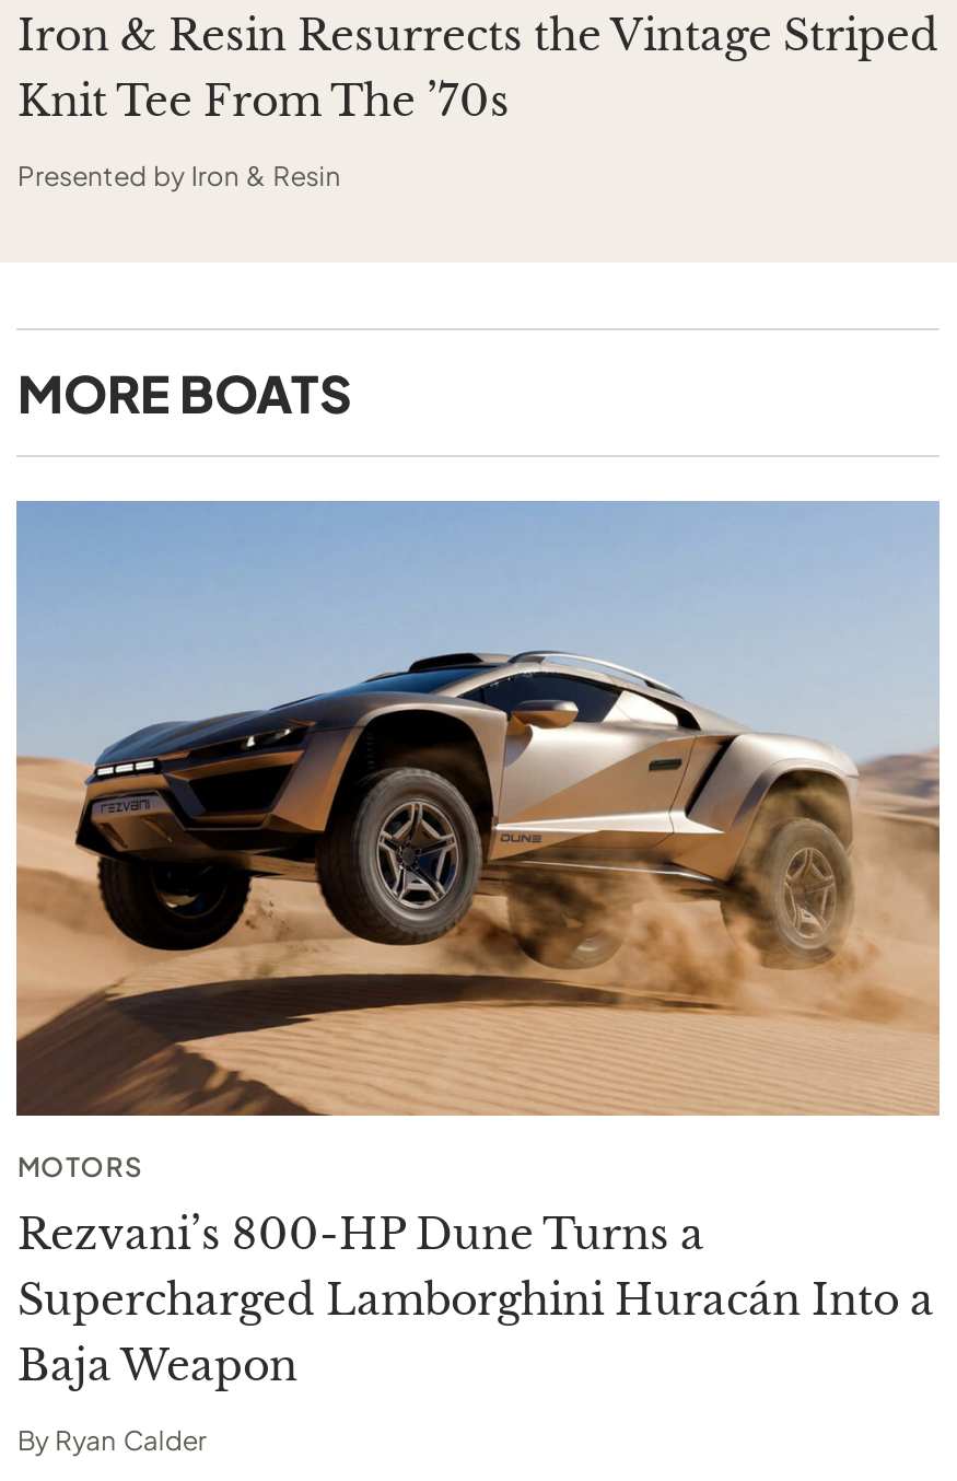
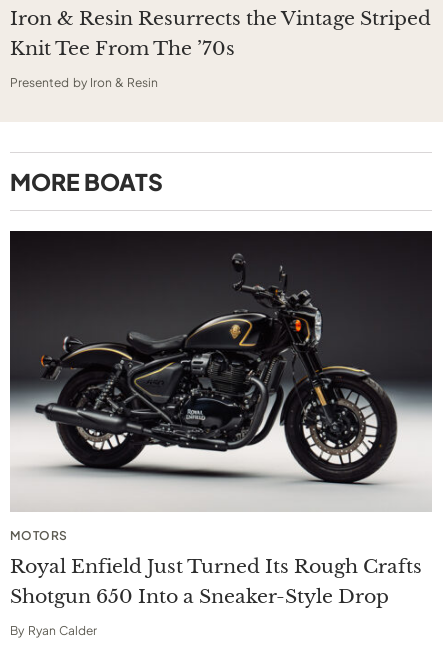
- [image]
+ [image]

- Rezvani’s 800-HP Dune Turns a
- Supercharged Lamborghini Huracán Into a
- Baja Weapon
+ Royal Enfield Just Turned Its Rough Crafts
+ Shotgun 650 Into a Sneaker-Style Drop
